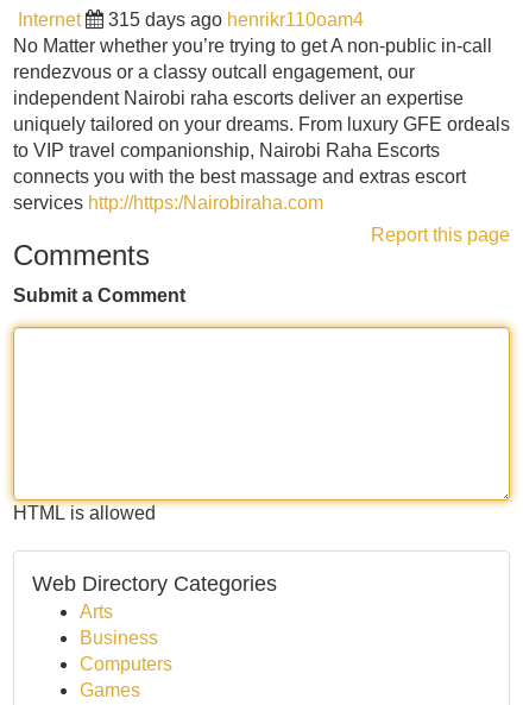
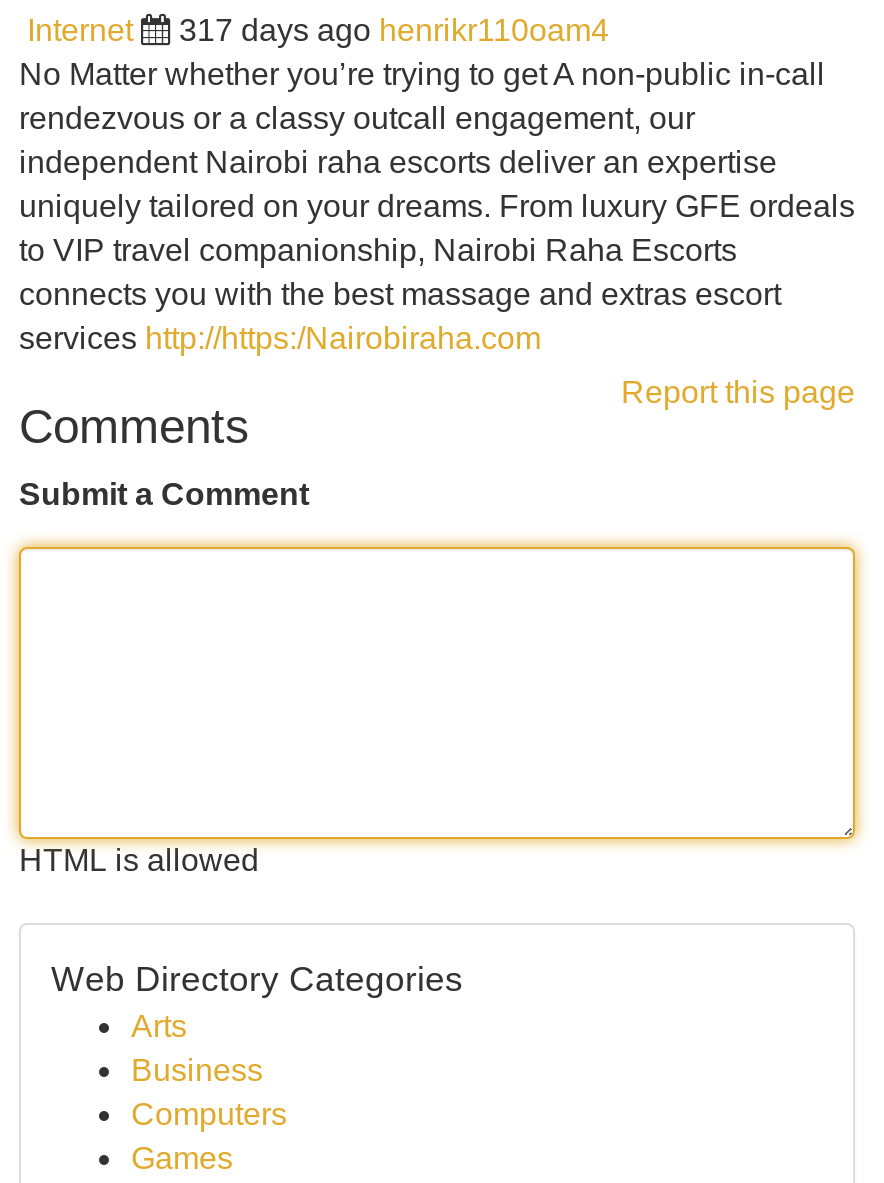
- 315 days ago henrikr110oam4
+ 317 days ago henrikr110oam4
